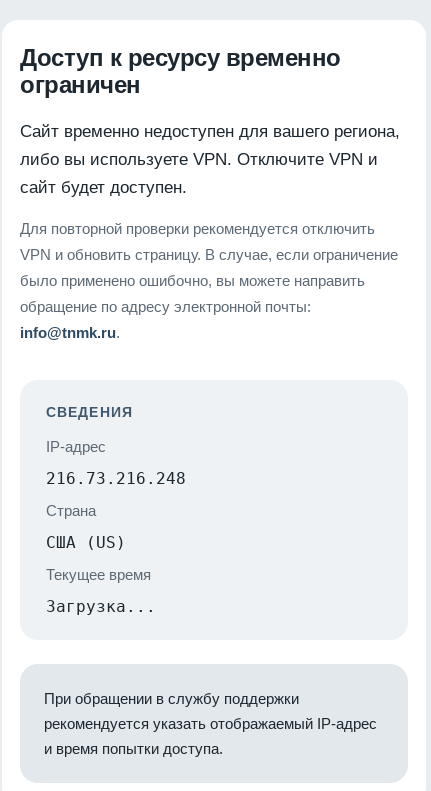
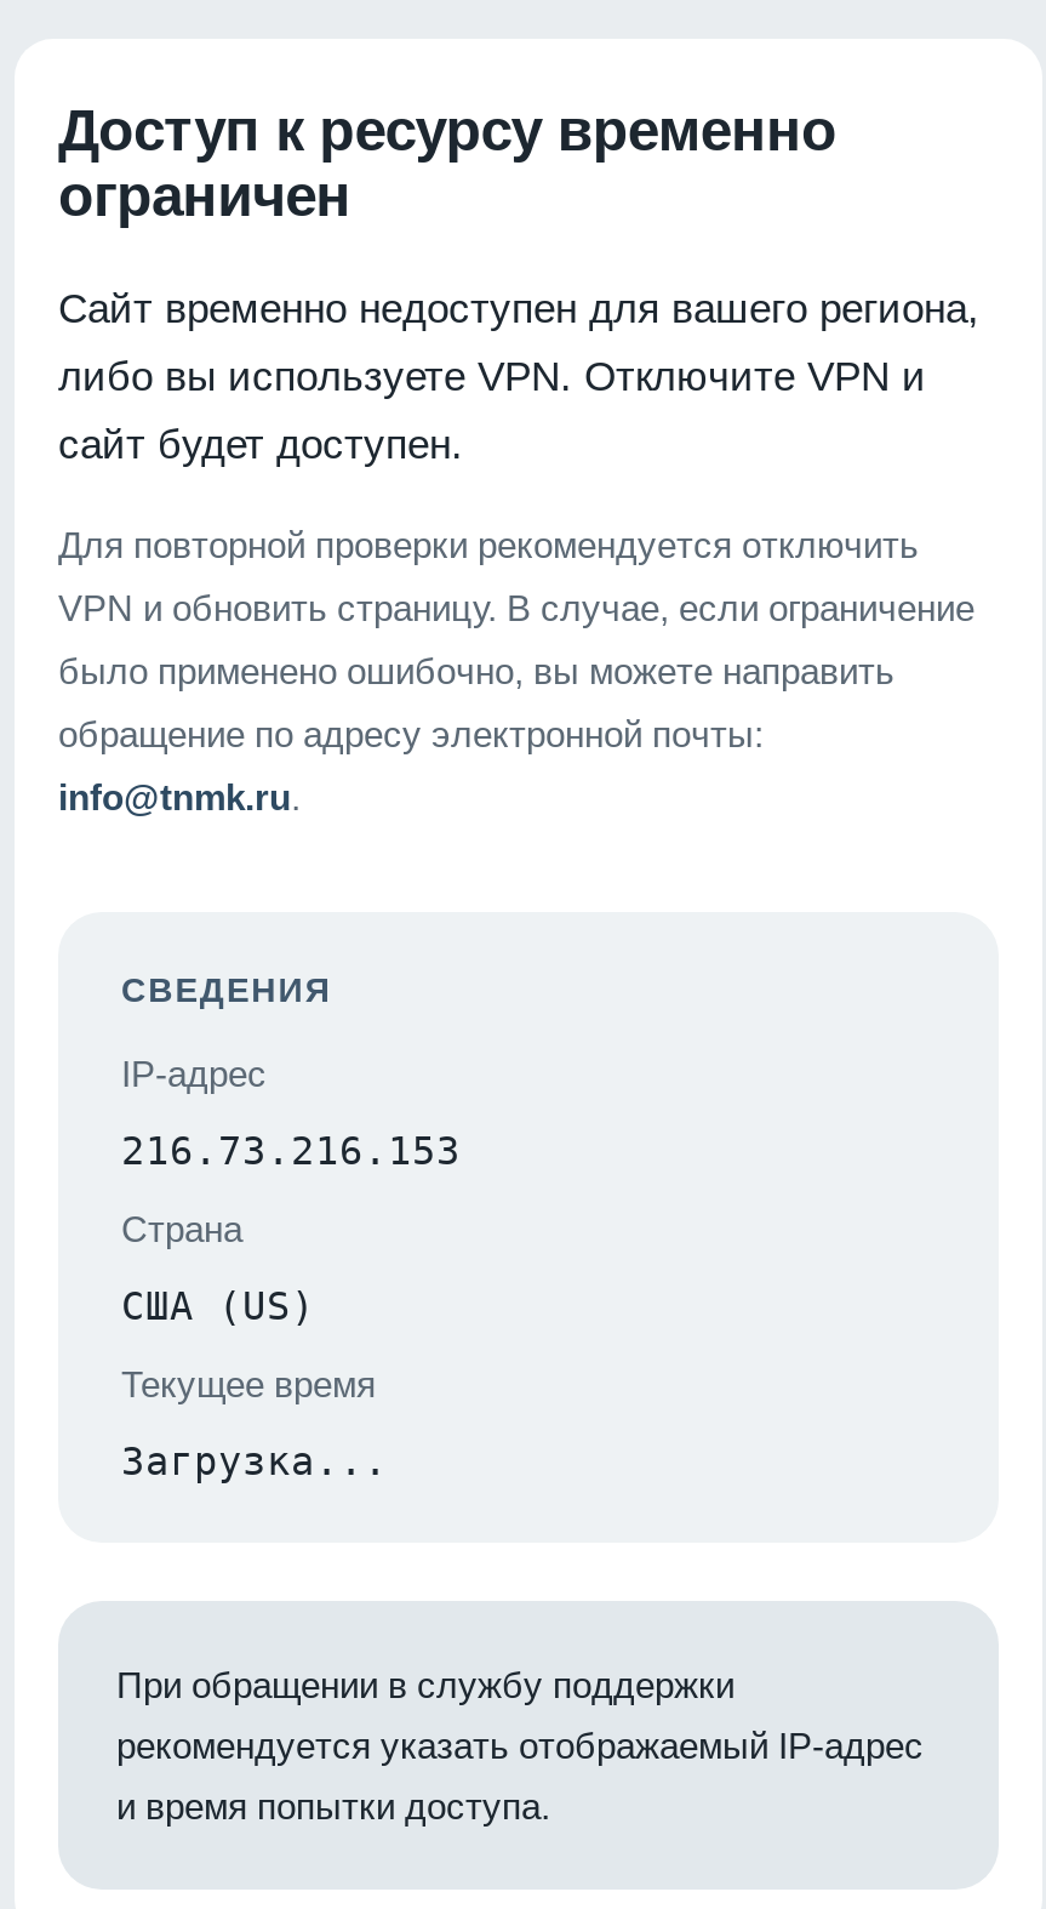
- 216.73.216.248
+ 216.73.216.153
